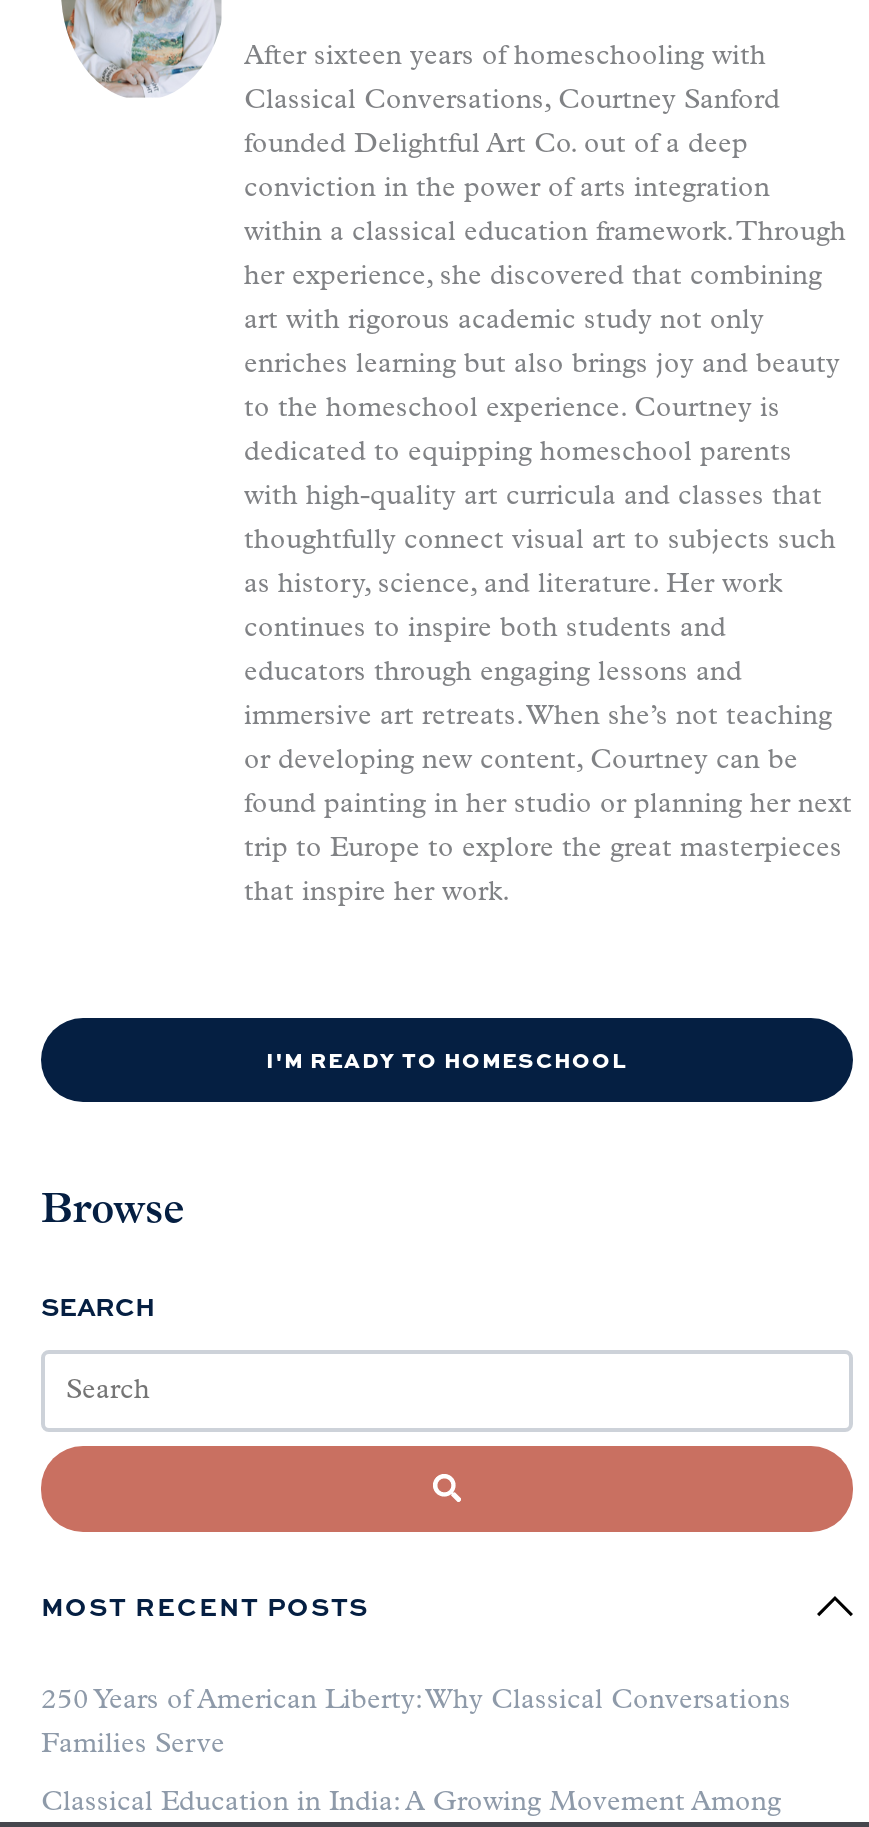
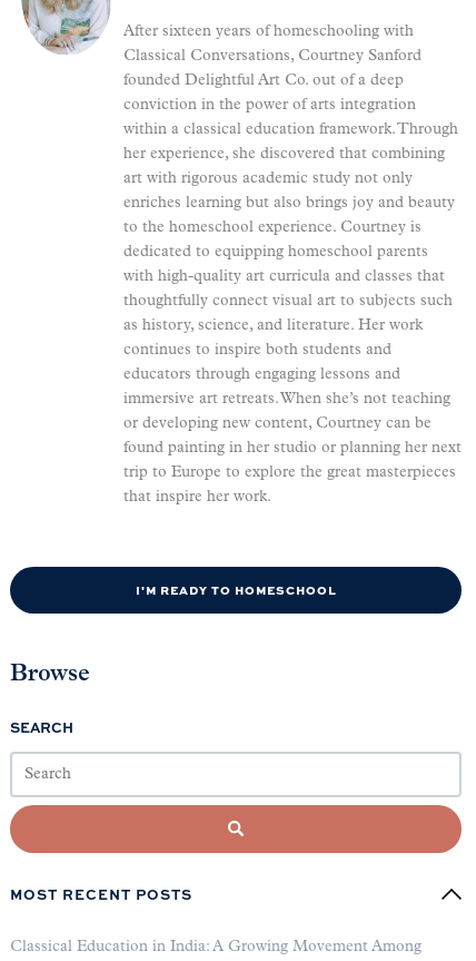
- 250 Years of American Liberty: Why Classical Conversations
- Families Serve
